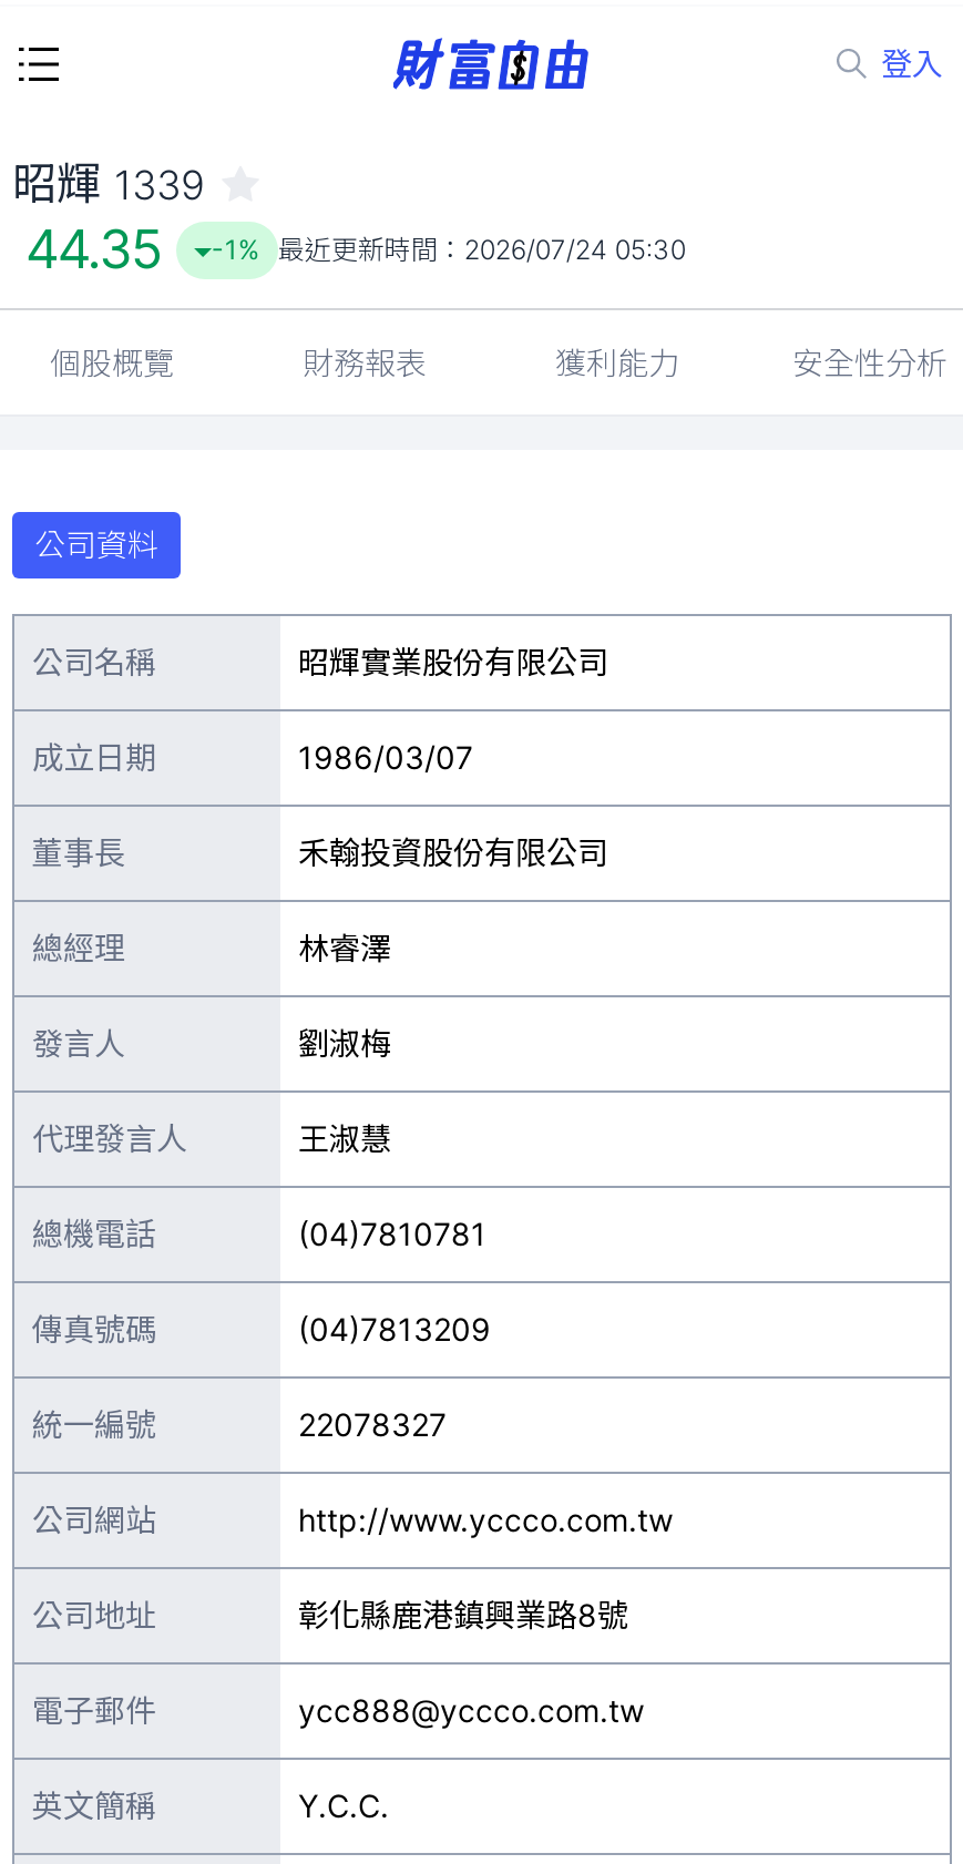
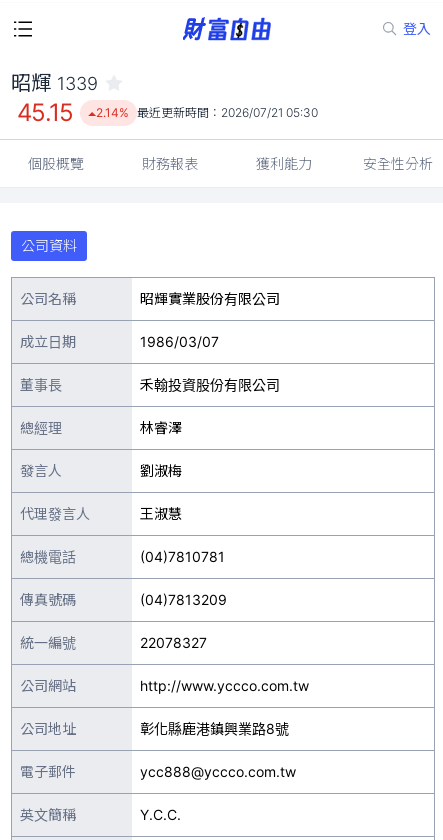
- 44.35
+ 45.15

- -1% 最近更新時間：2026/07/24 05:30
+ 2.14% 最近更新時間：2026/07/21 05:30
